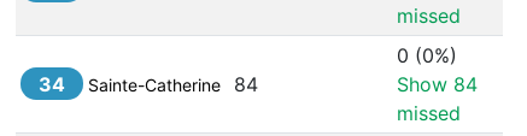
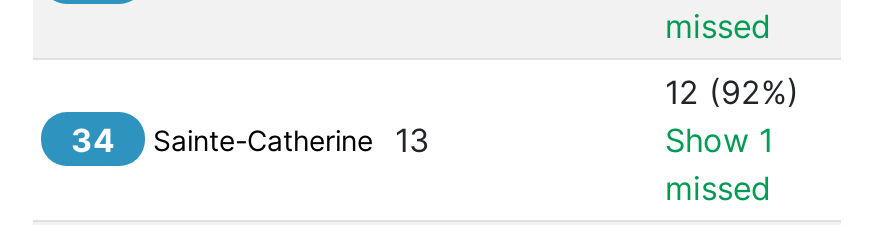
- 0 (0% )
+ 12 (92% )

- 34 Sainte-Catherine 84
+ 34 Sainte-Catherine 13

- Show 84
+ Show 1
